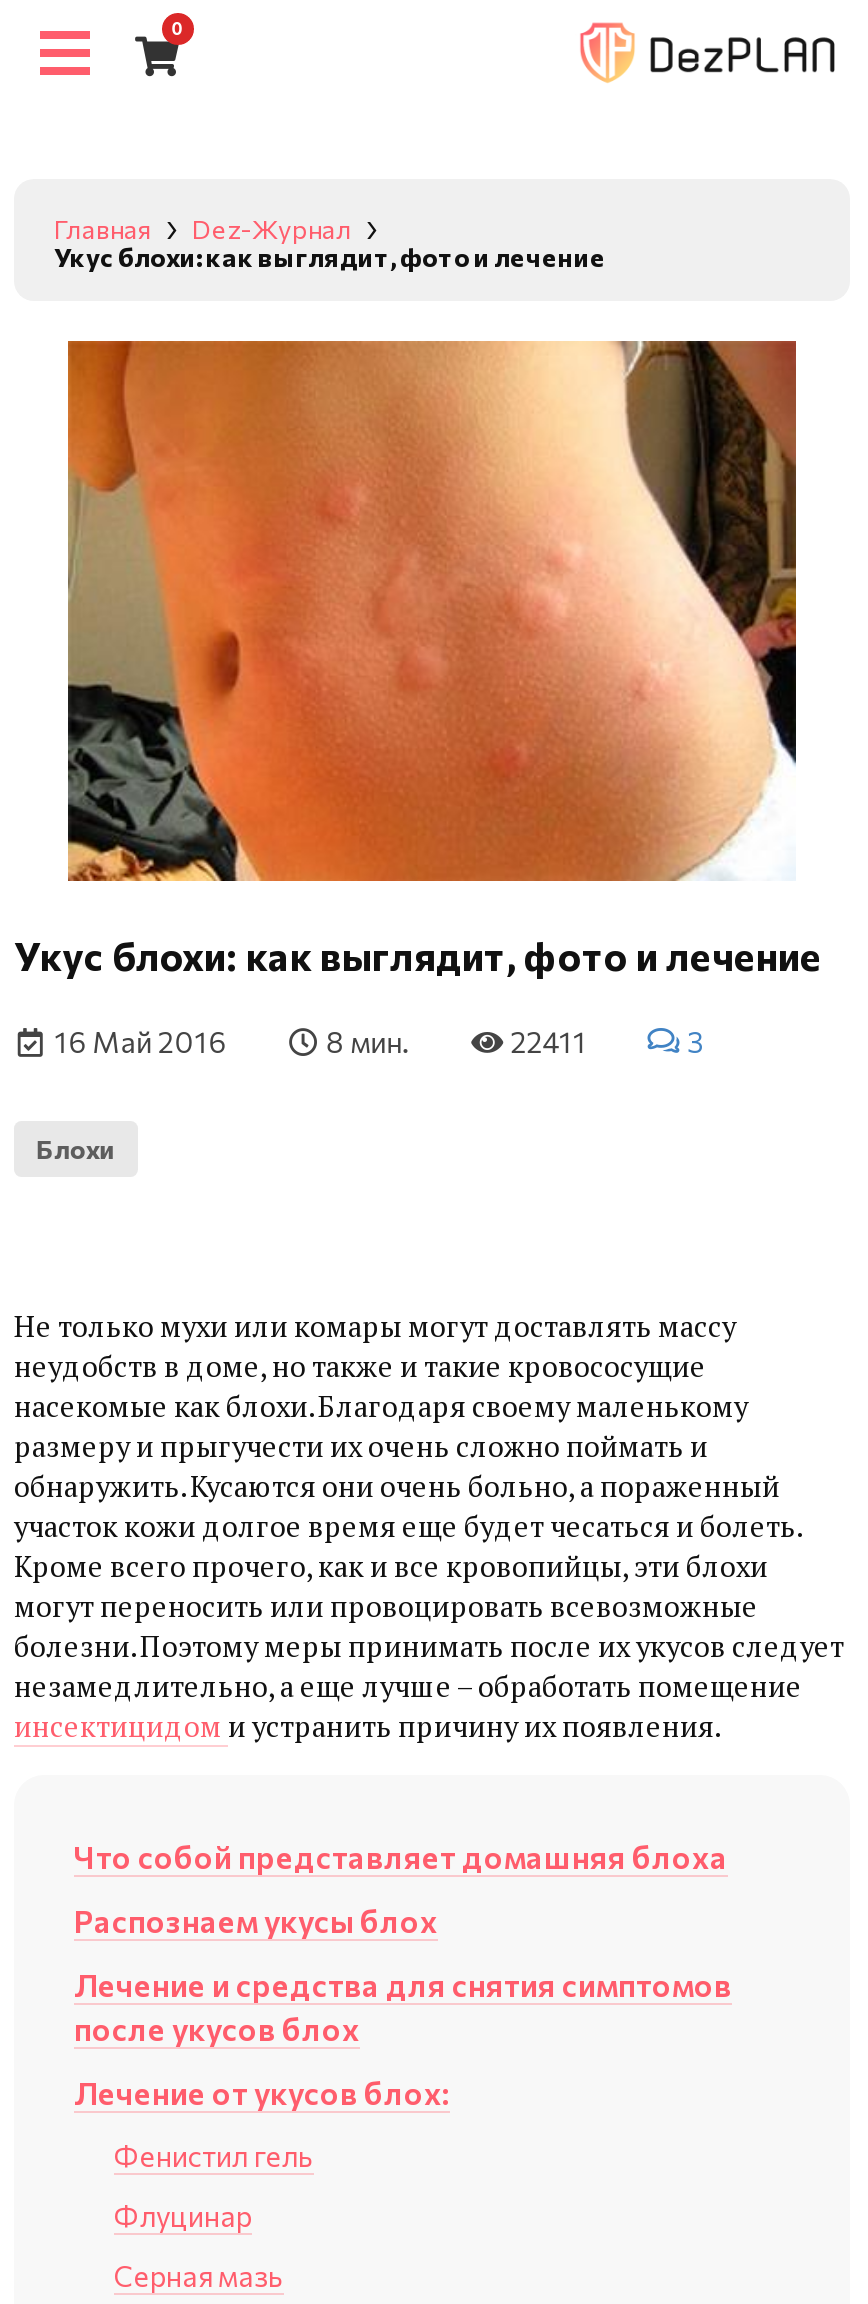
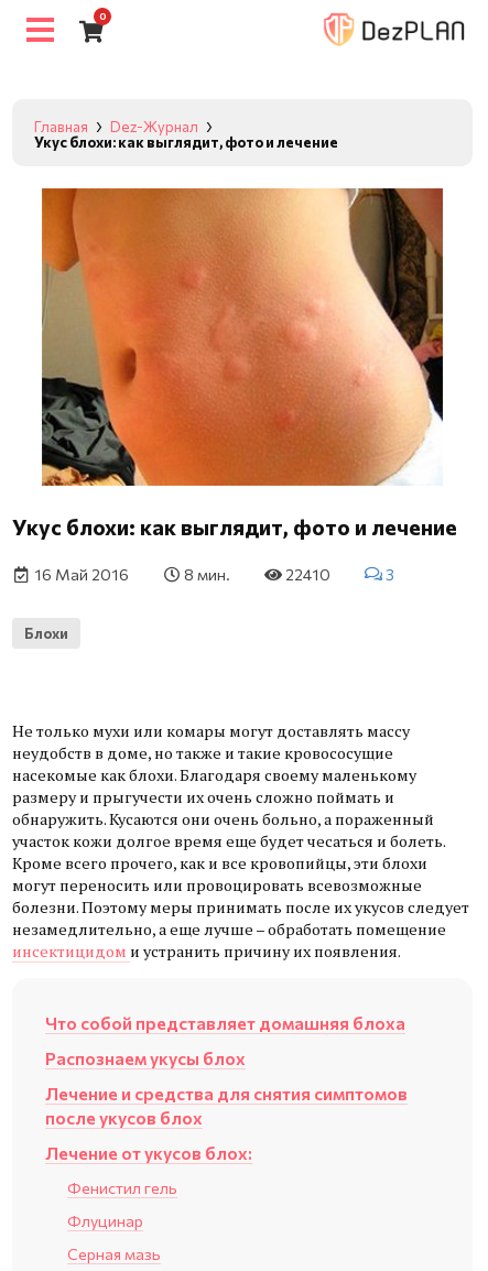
- 22411
+ 22410
